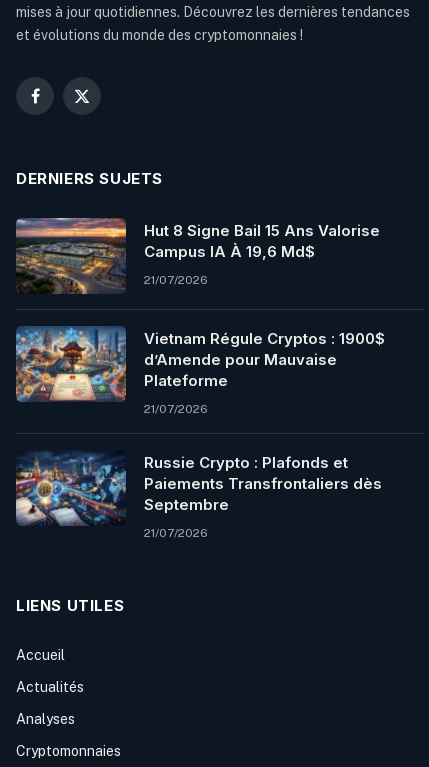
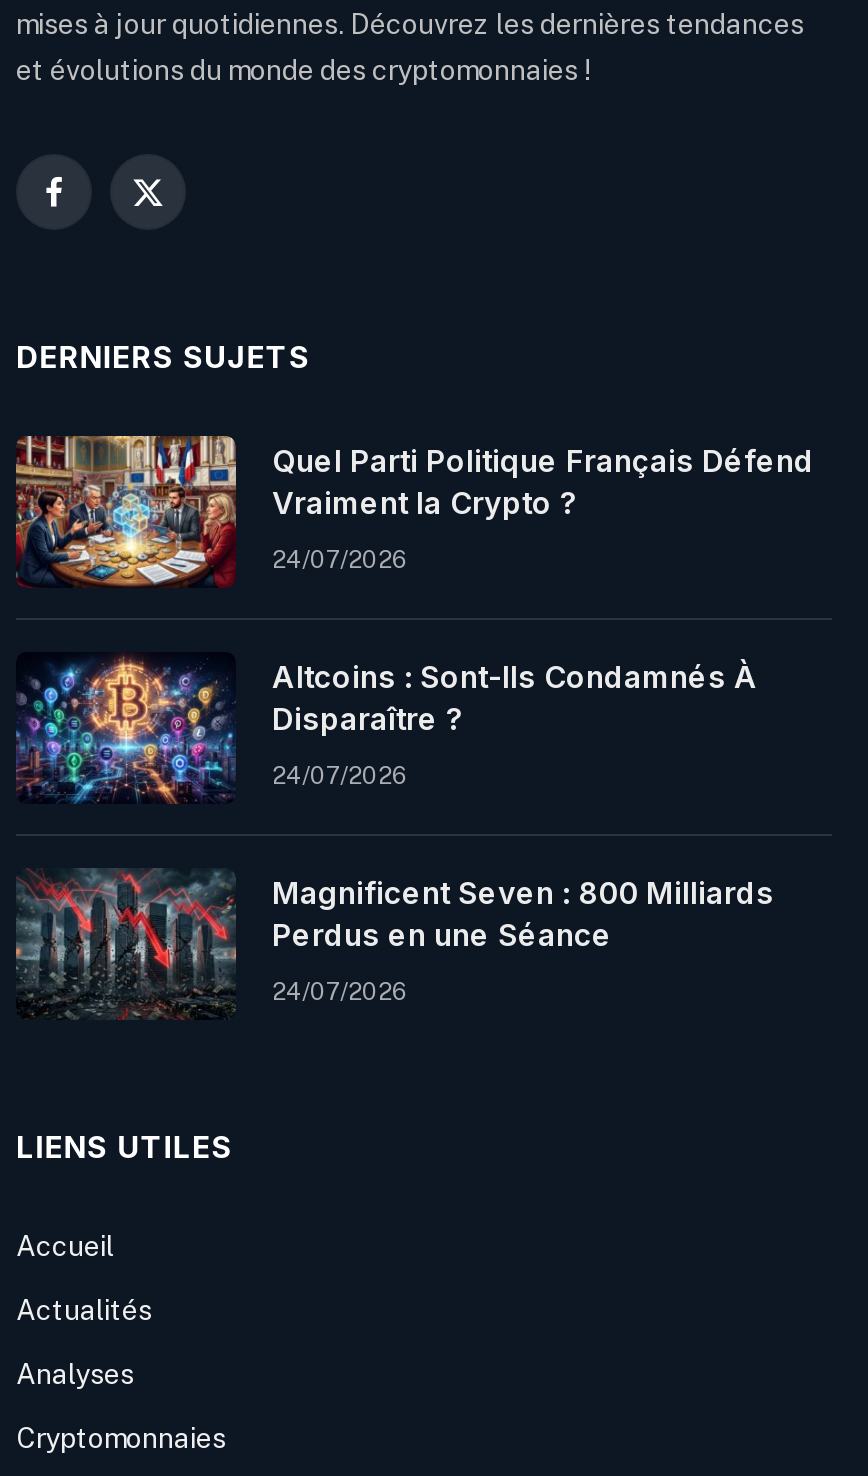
- [image]
- Hut 8 Signe Bail 15 Ans Valorise
- Campus IA À 19,6 Md$
+ [image]
+ Quel Parti Politique Français Défend
+ Vraiment la Crypto ?

- 21/07/2026
+ 24/07/2026

- [image]
- Vietnam Régule Cryptos : 1900$
- d’Amende pour Mauvaise
- Plateforme
+ [image]
+ Altcoins : Sont-Ils Condamnés À
+ Disparaître ?

- 21/07/2026
+ 24/07/2026

- [image]
- Russie Crypto : Plafonds et
- Paiements Transfrontaliers dès
- Septembre
+ [image]
+ Magnificent Seven : 800 Milliards
+ Perdus en une Séance

- 21/07/2026
+ 24/07/2026
